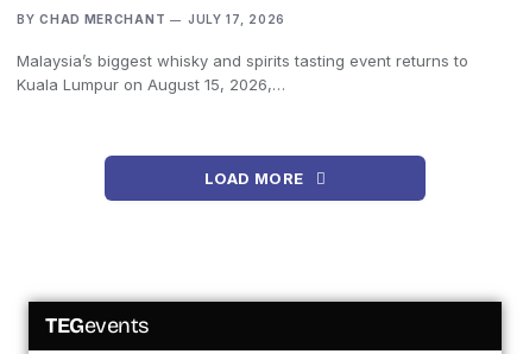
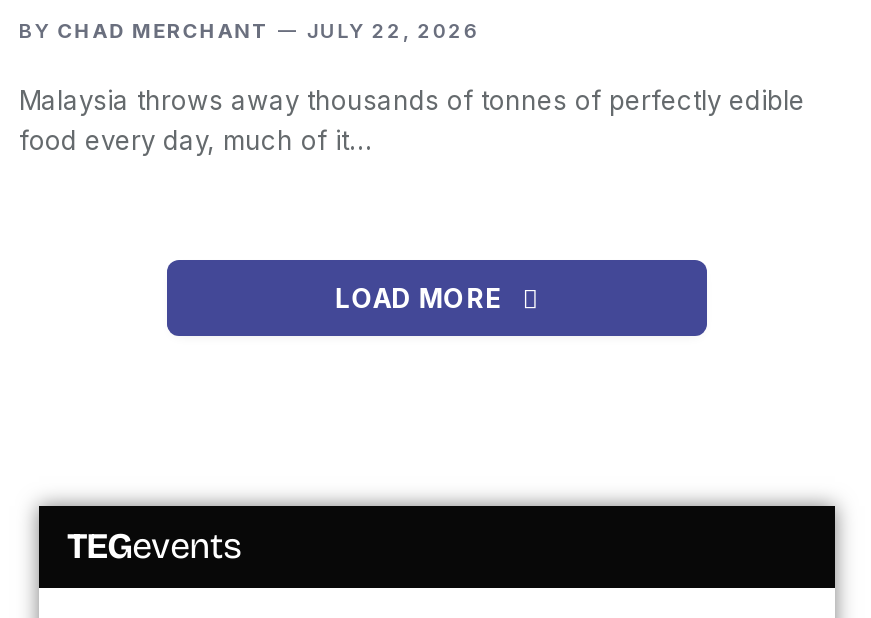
- BY CHAD MERCHANT JULY 17, 2026
+ BY CHAD MERCHANT JULY 22, 2026

- Malaysia’s biggest whisky and spirits tasting event returns to
- Kuala Lumpur on August 15, 2026,…
+ Malaysia throws away thousands of tonnes of perfectly edible
+ food every day, much of it…
